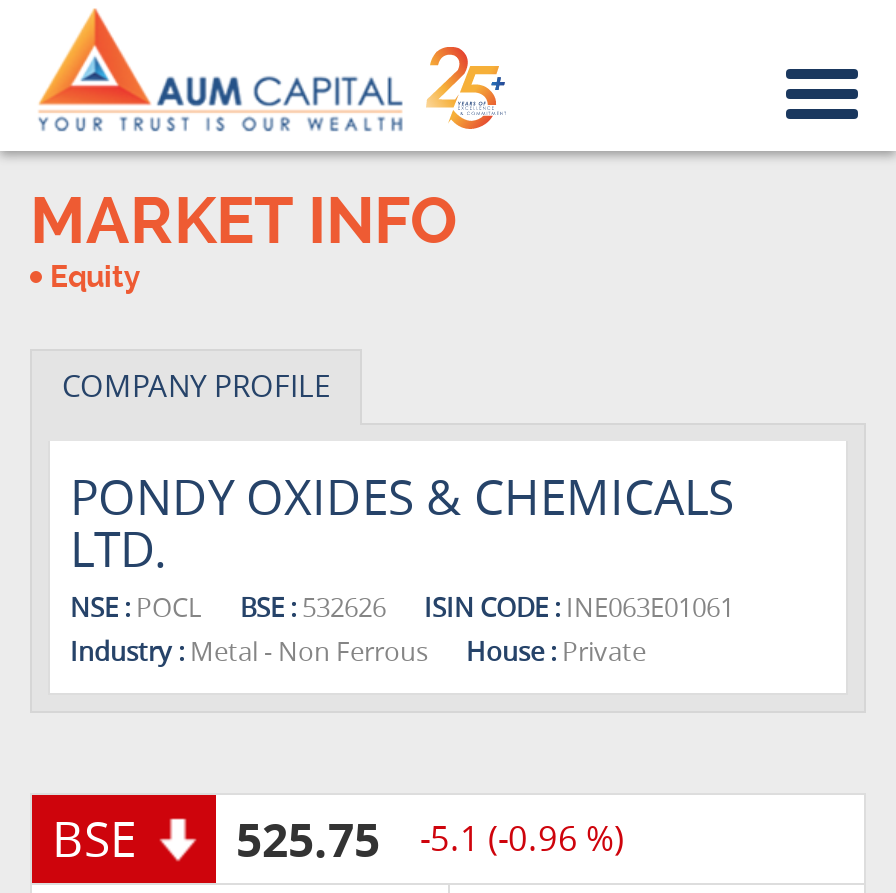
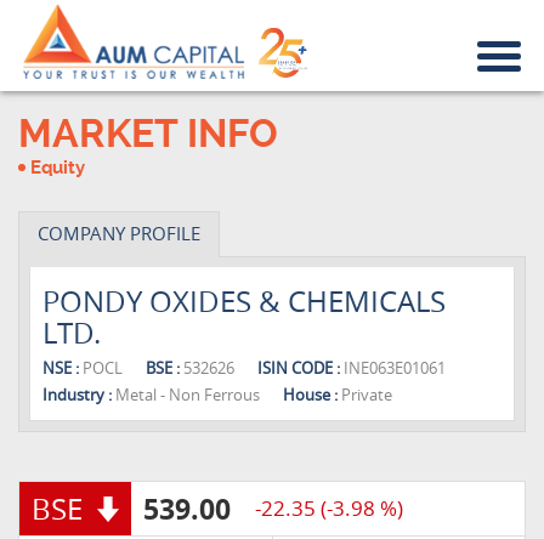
- 525.75
+ 539.00

- -5.1 (-0.96 %)
+ -22.35 (-3.98 %)
